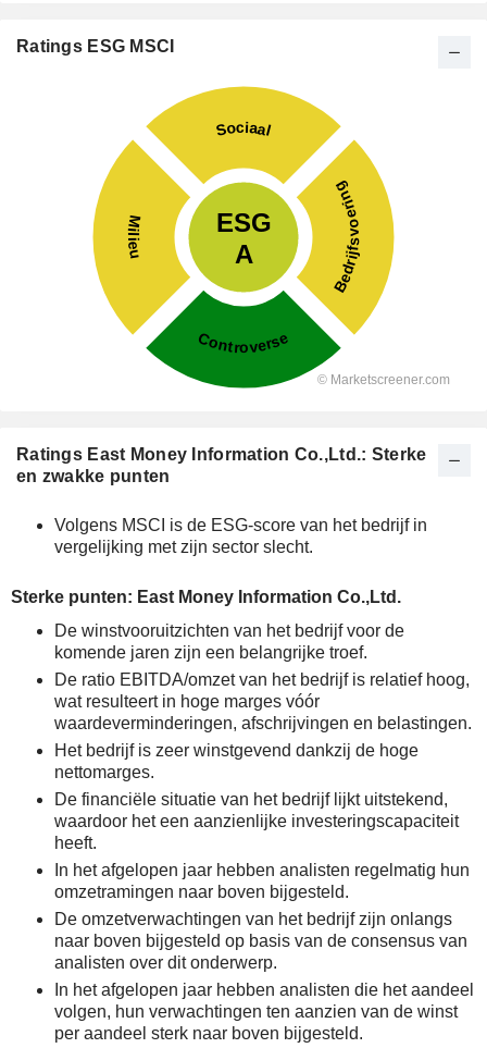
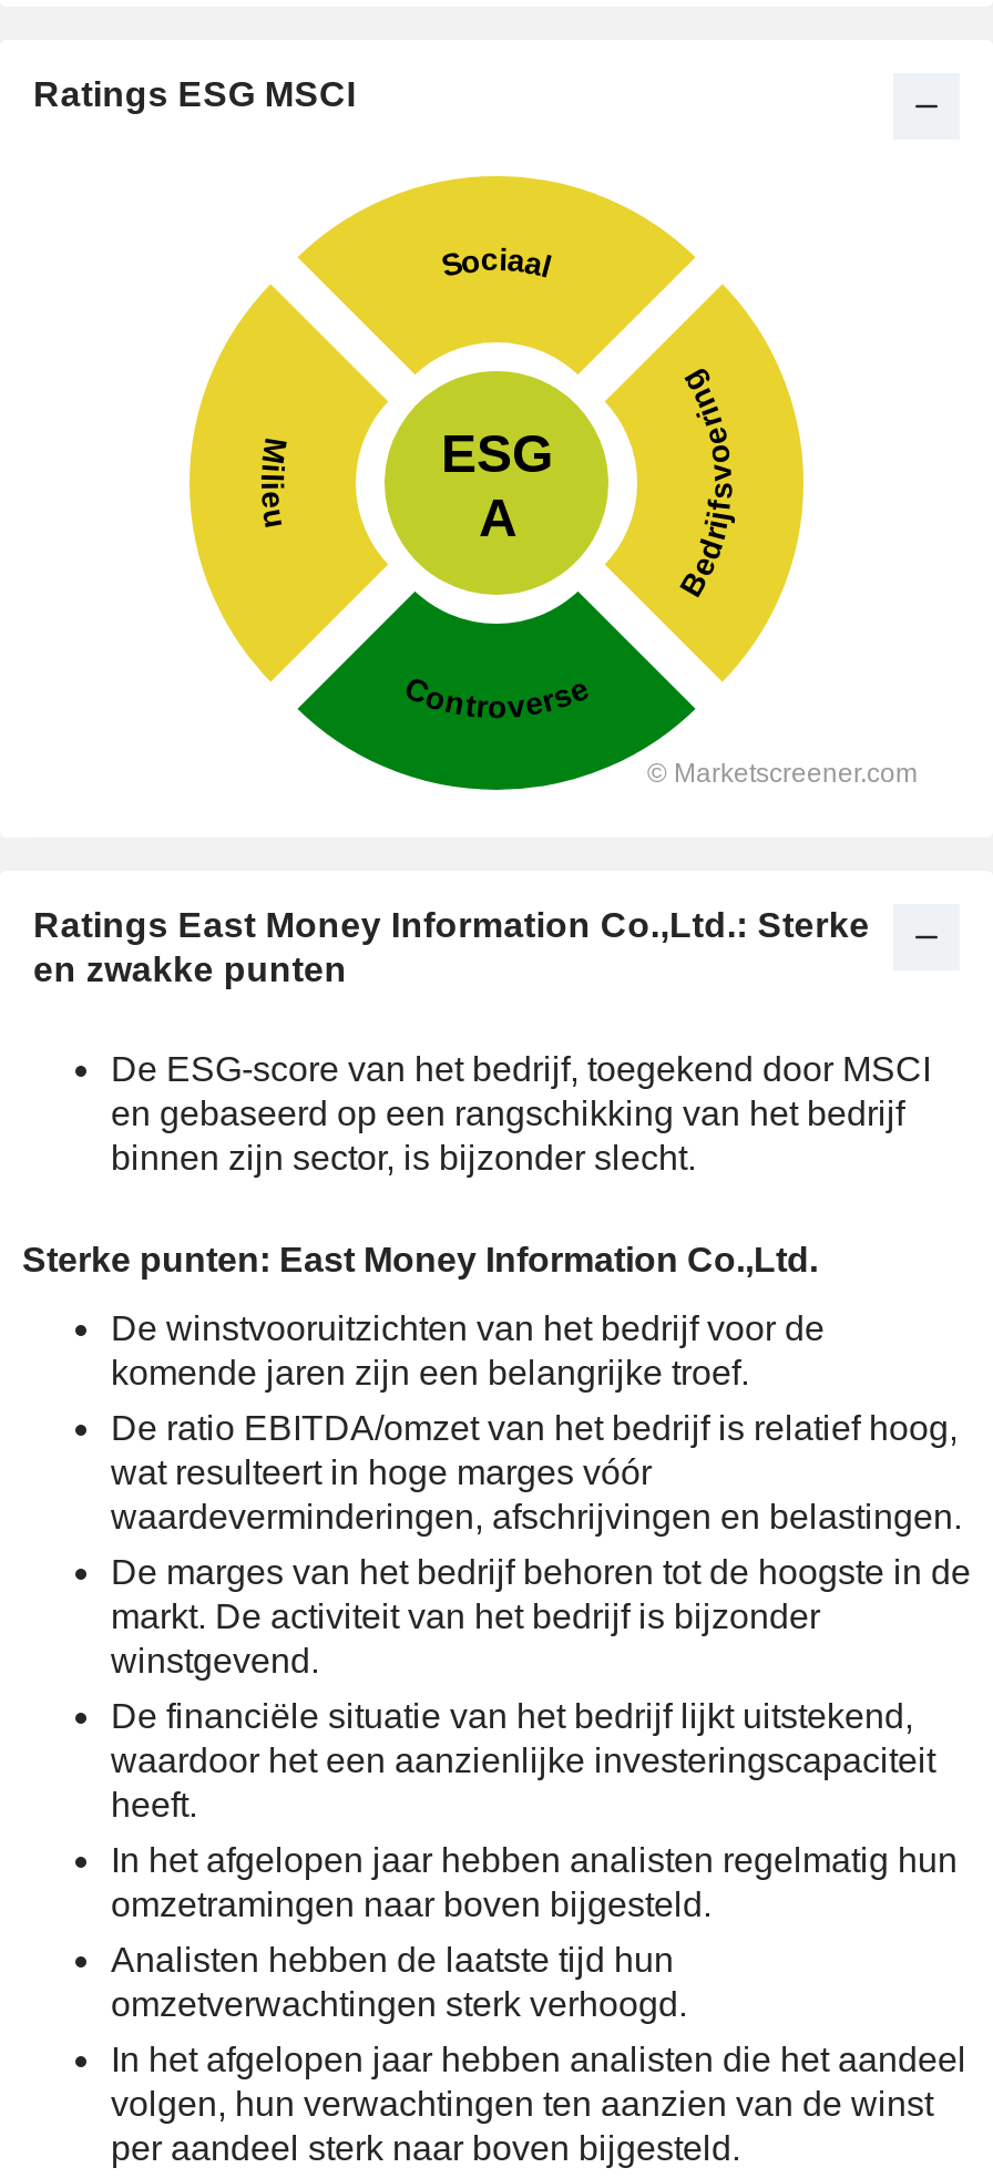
- Volgens MSCI is de ESG-score van het bedrijf in
- vergelijking met zijn sector slecht.
+ De ESG-score van het bedrijf, toegekend door MSCI
+ en gebaseerd op een rangschikking van het bedrijf
+ binnen zijn sector, is bijzonder slecht.

- Het bedrijf is zeer winstgevend dankzij de hoge
- nettomarges.
+ De marges van het bedrijf behoren tot de hoogste in de
+ markt. De activiteit van het bedrijf is bijzonder
+ winstgevend.

moved down: De financiële situatie van het bedrijf lijkt uitstekend, | waardoor het een aanzienlijke investeringscapaciteit | heeft. | In het afgelopen jaar hebben analisten regelmatig hun | omzetramingen naar boven bijgesteld.

- De omzetverwachtingen van het bedrijf zijn onlangs
- naar boven bijgesteld op basis van de consensus van
- analisten over dit onderwerp.
+ Analisten hebben de laatste tijd hun
+ omzetverwachtingen sterk verhoogd.
